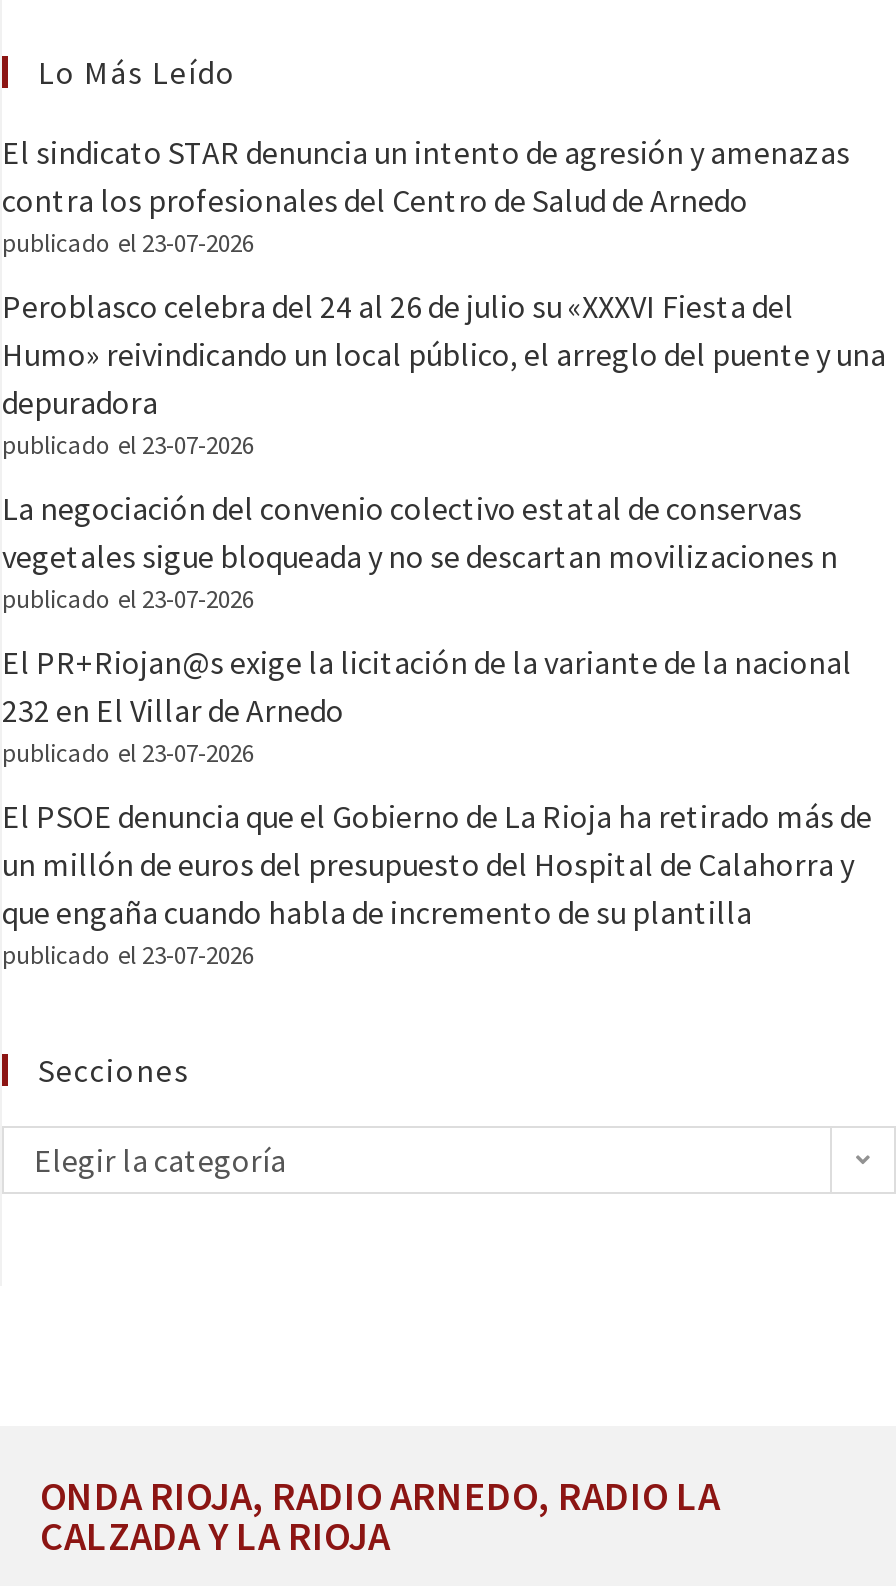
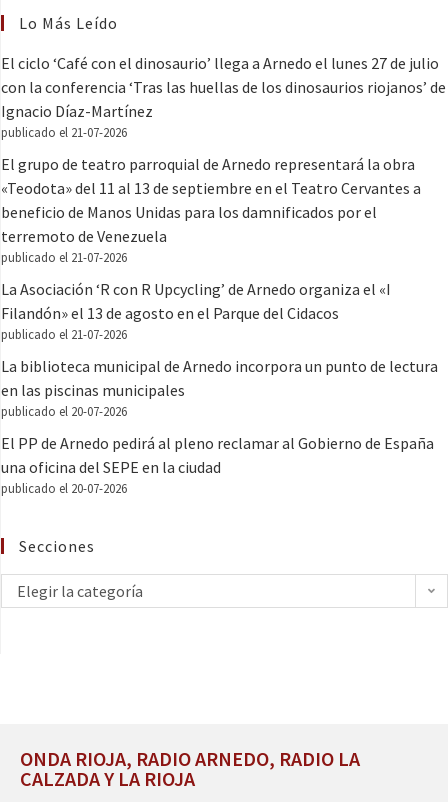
- El sindicato STAR denuncia un intento de agresión y amenazas
- contra los profesionales del Centro de Salud de Arnedo
- publicado el 23-07-2026
+ El ciclo ‘Café con el dinosaurio’ llega a Arnedo el lunes 27 de julio
+ con la conferencia ‘Tras las huellas de los dinosaurios riojanos’ de
+ Ignacio Díaz-Martínez
+ publicado el 21-07-2026

- Peroblasco celebra del 24 al 26 de julio su «XXXVI Fiesta del
- Humo» reivindicando un local público, el arreglo del puente y una
- depuradora
- publicado el 23-07-2026
+ El grupo de teatro parroquial de Arnedo representará la obra
+ «Teodota» del 11 al 13 de septiembre en el Teatro Cervantes a
+ beneficio de Manos Unidas para los damnificados por el
+ terremoto de Venezuela
+ publicado el 21-07-2026

- La negociación del convenio colectivo estatal de conservas
- vegetales sigue bloqueada y no se descartan movilizaciones n
- publicado el 23-07-2026
+ La Asociación ‘R con R Upcycling’ de Arnedo organiza el «I
+ Filandón» el 13 de agosto en el Parque del Cidacos
+ publicado el 21-07-2026

- El PR+Riojan@s exige la licitación de la variante de la nacional
- 232 en El Villar de Arnedo
- publicado el 23-07-2026
+ La biblioteca municipal de Arnedo incorpora un punto de lectura
+ en las piscinas municipales
+ publicado el 20-07-2026

- El PSOE denuncia que el Gobierno de La Rioja ha retirado más de
- un millón de euros del presupuesto del Hospital de Calahorra y
- que engaña cuando habla de incremento de su plantilla
- publicado el 23-07-2026
+ El PP de Arnedo pedirá al pleno reclamar al Gobierno de España
+ una oficina del SEPE en la ciudad
+ publicado el 20-07-2026
